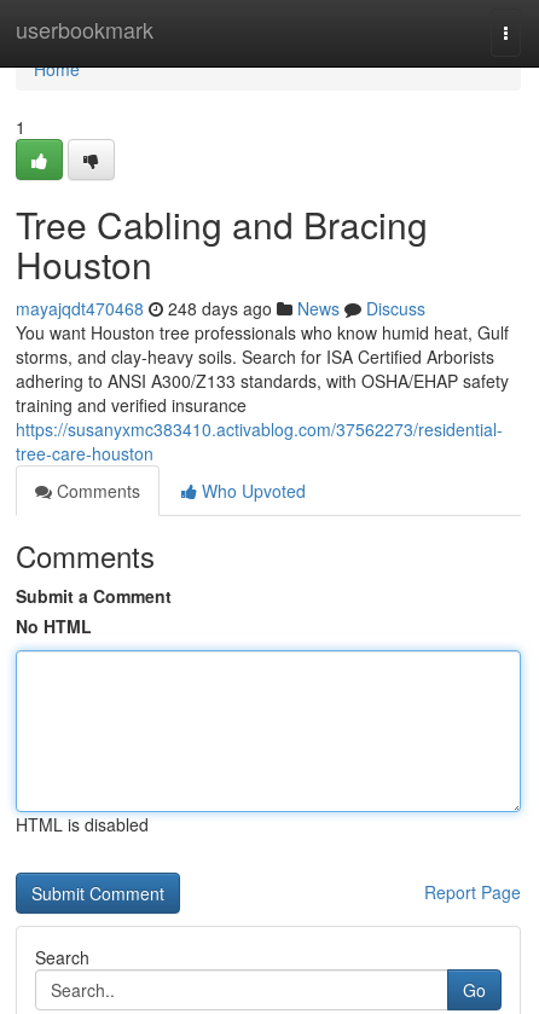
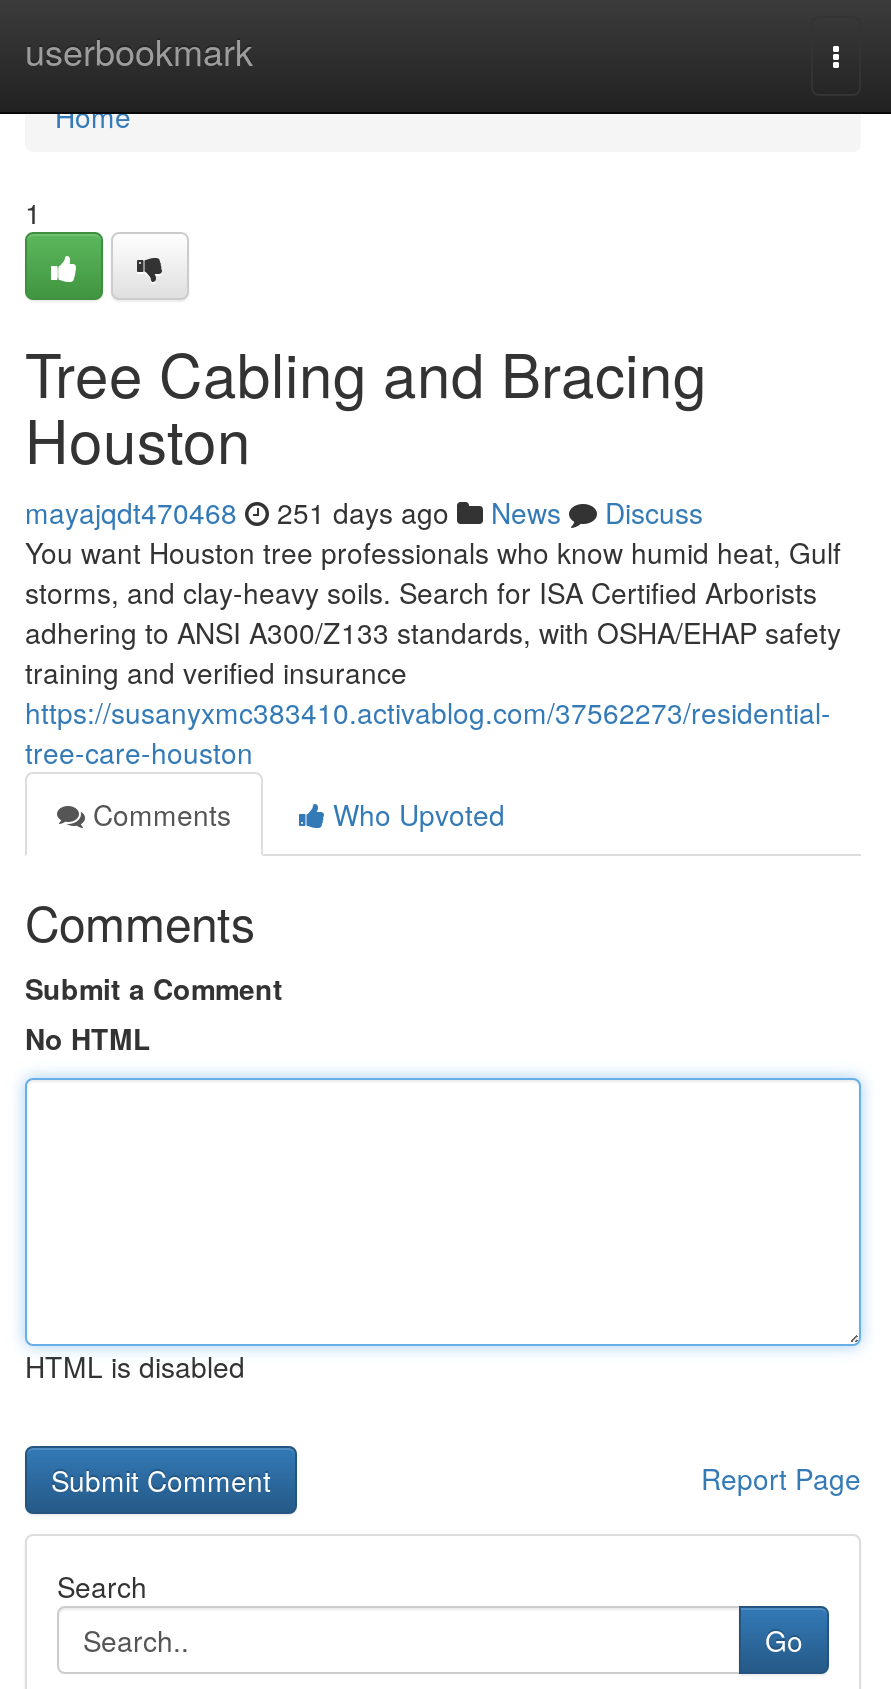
- mayajqdt470468 248 days ago News Discuss
+ mayajqdt470468 251 days ago News Discuss
